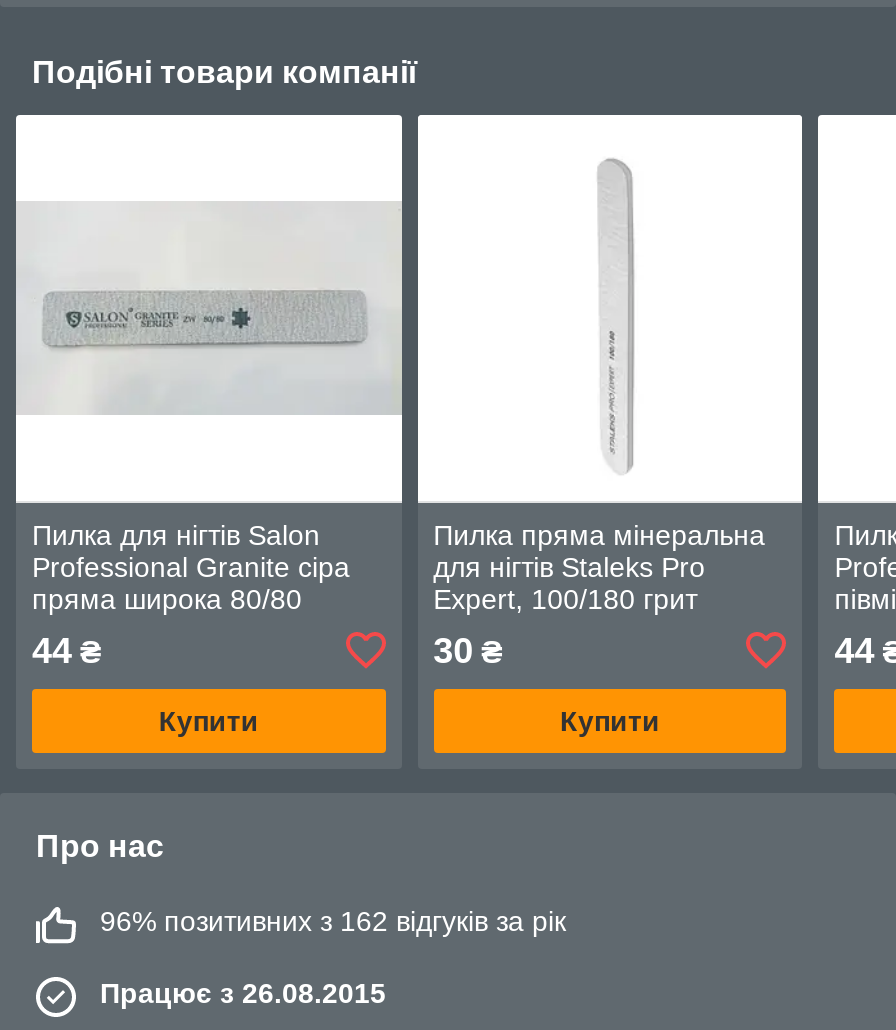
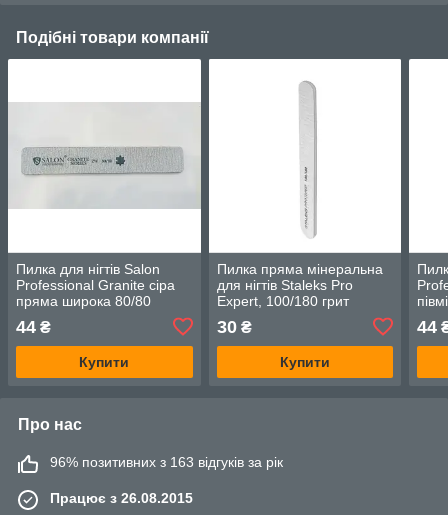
- 96% позитивних з 162 відгуків за рік
+ 96% позитивних з 163 відгуків за рік
